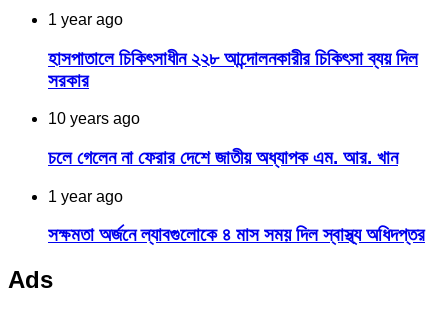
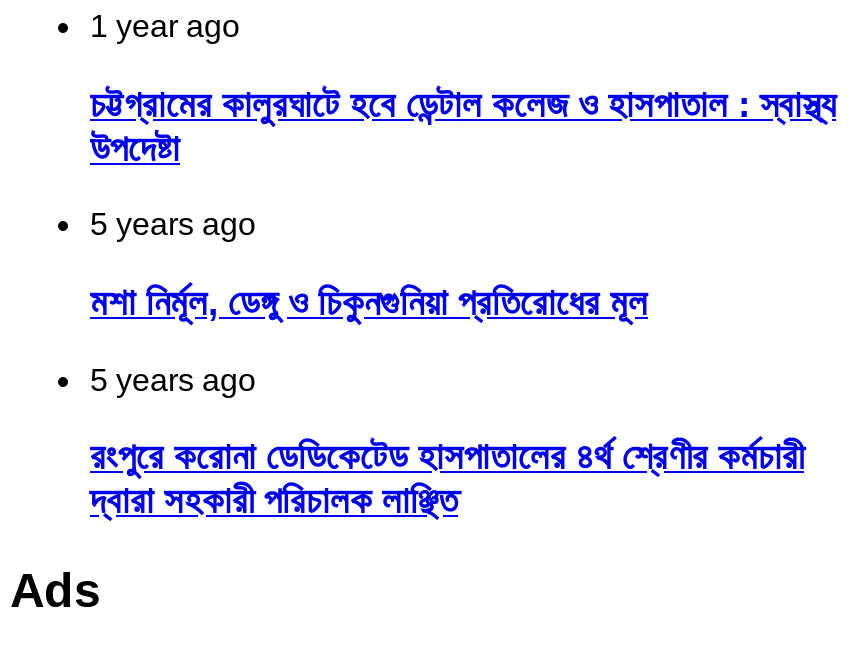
- হাসপাতালে চিকিৎসাধীন ২২৮ আন্দোলনকারীর চিকিৎসা ব্যয় দিল
- সরকার
+ চট্টগ্রামের কালুরঘাটে হবে ডেন্টাল কলেজ ও হাসপাতাল : স্বাস্থ্য
+ উপদেষ্টা

- 10 years ago
+ 5 years ago

- চলে গেলেন না ফেরার দেশে জাতীয় অধ্যাপক এম. আর. খান
+ মশা নির্মূল, ডেঙ্গু ও চিকুনগুনিয়া প্রতিরোধের মূল

- 1 year ago
+ 5 years ago

- সক্ষমতা অর্জনে ল্যাবগুলোকে ৪ মাস সময় দিল স্বাস্থ্য অধিদপ্তর
+ রংপুরে করোনা ডেডিকেটেড হাসপাতালের ৪র্থ শ্রেণীর কর্মচারী
+ দ্বারা সহকারী পরিচালক লাঞ্ছিত
